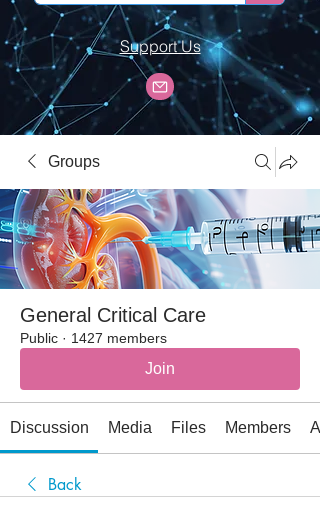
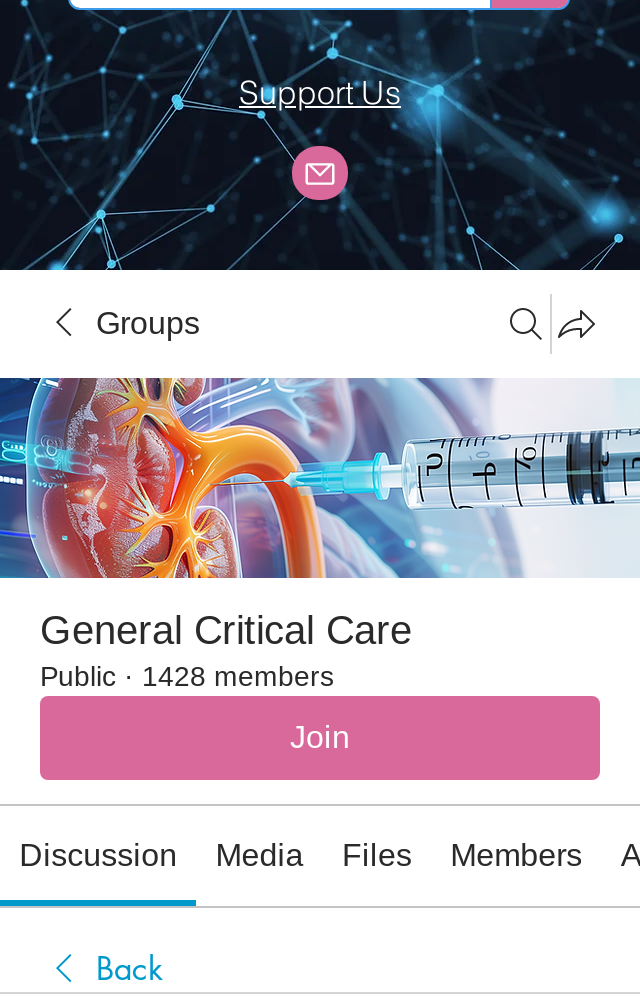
- Public · 1427 members
+ Public · 1428 members
